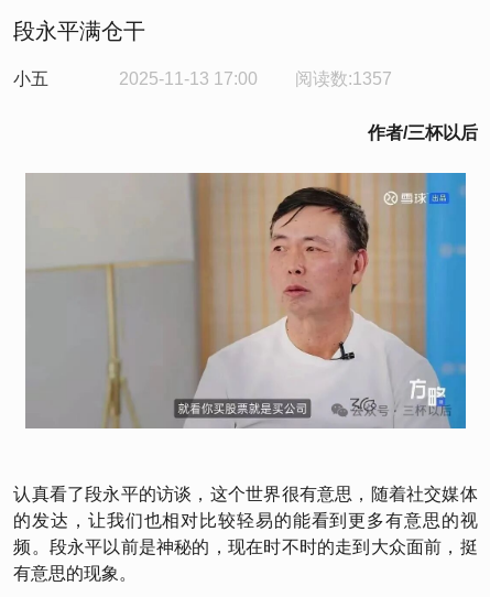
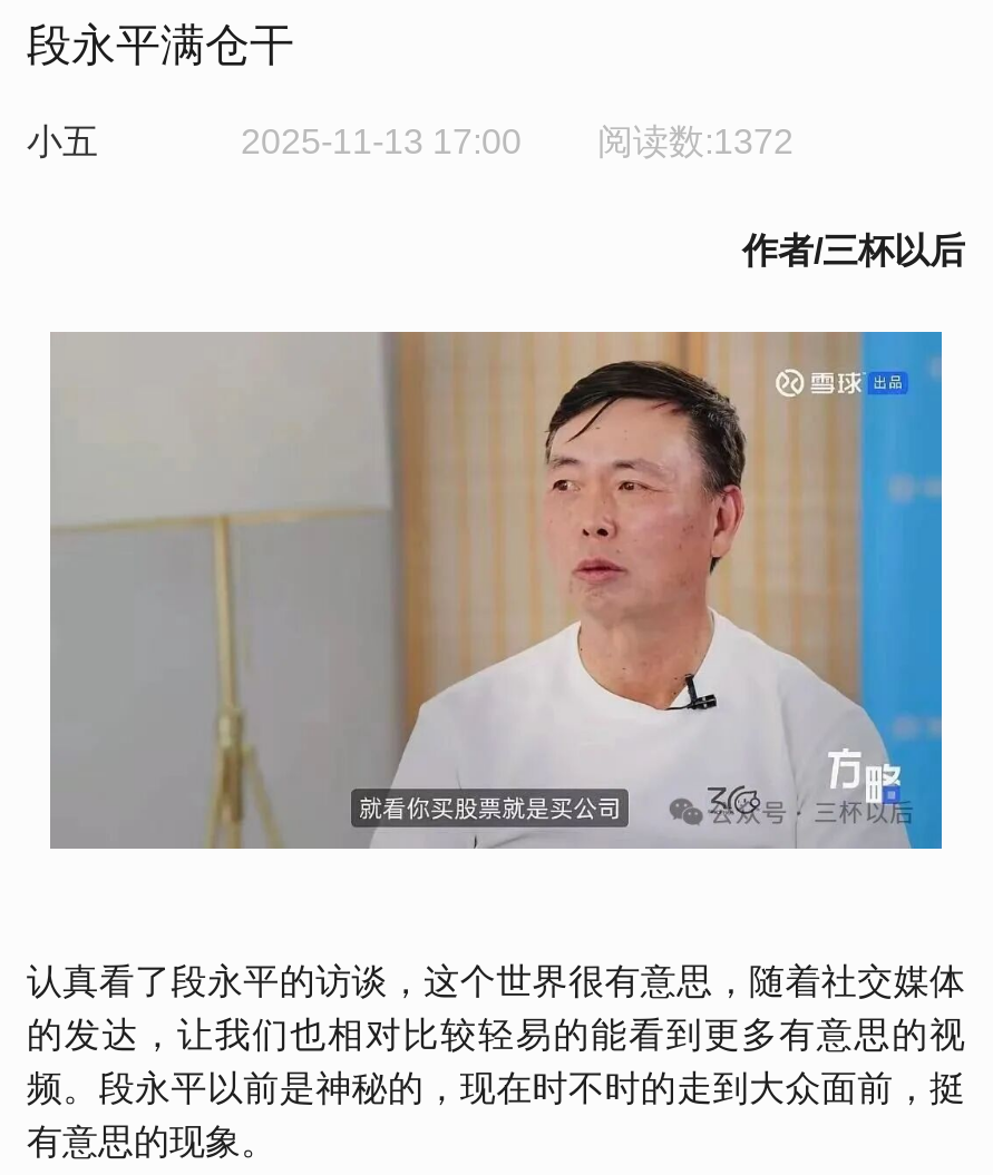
- 2025-11-13 17:00 阅读数:1357
+ 2025-11-13 17:00 阅读数:1372
